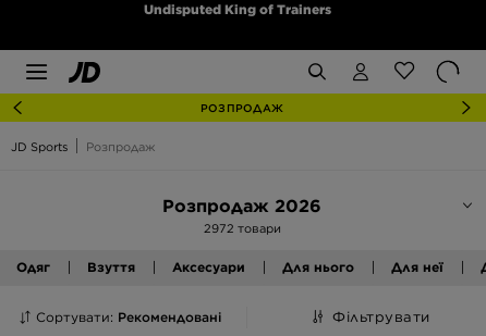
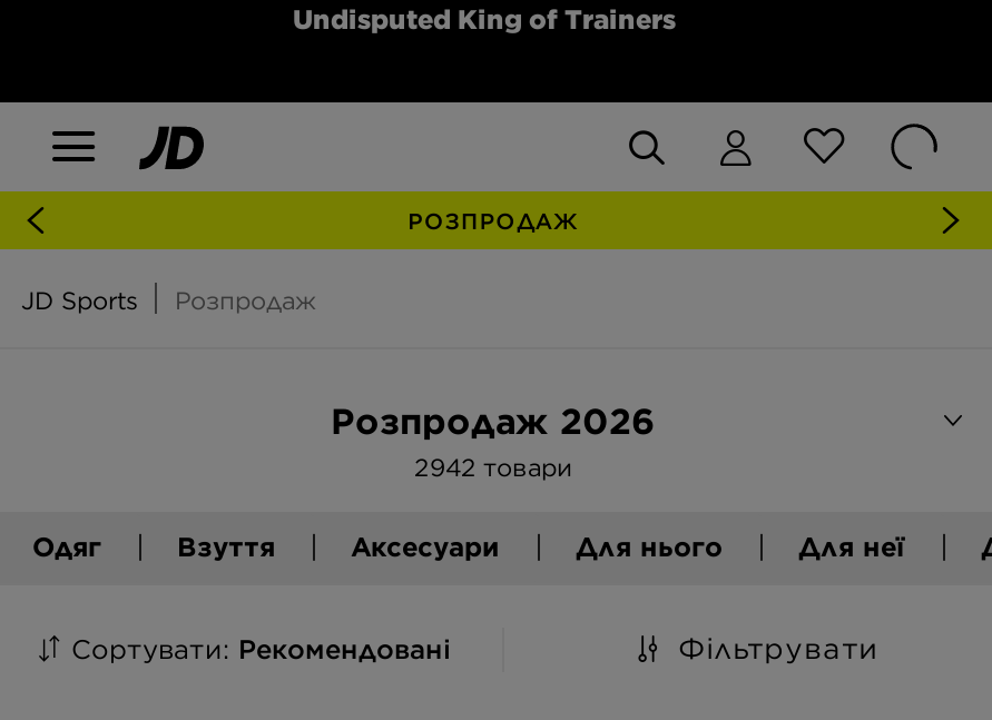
- 2972 товари
+ 2942 товари
